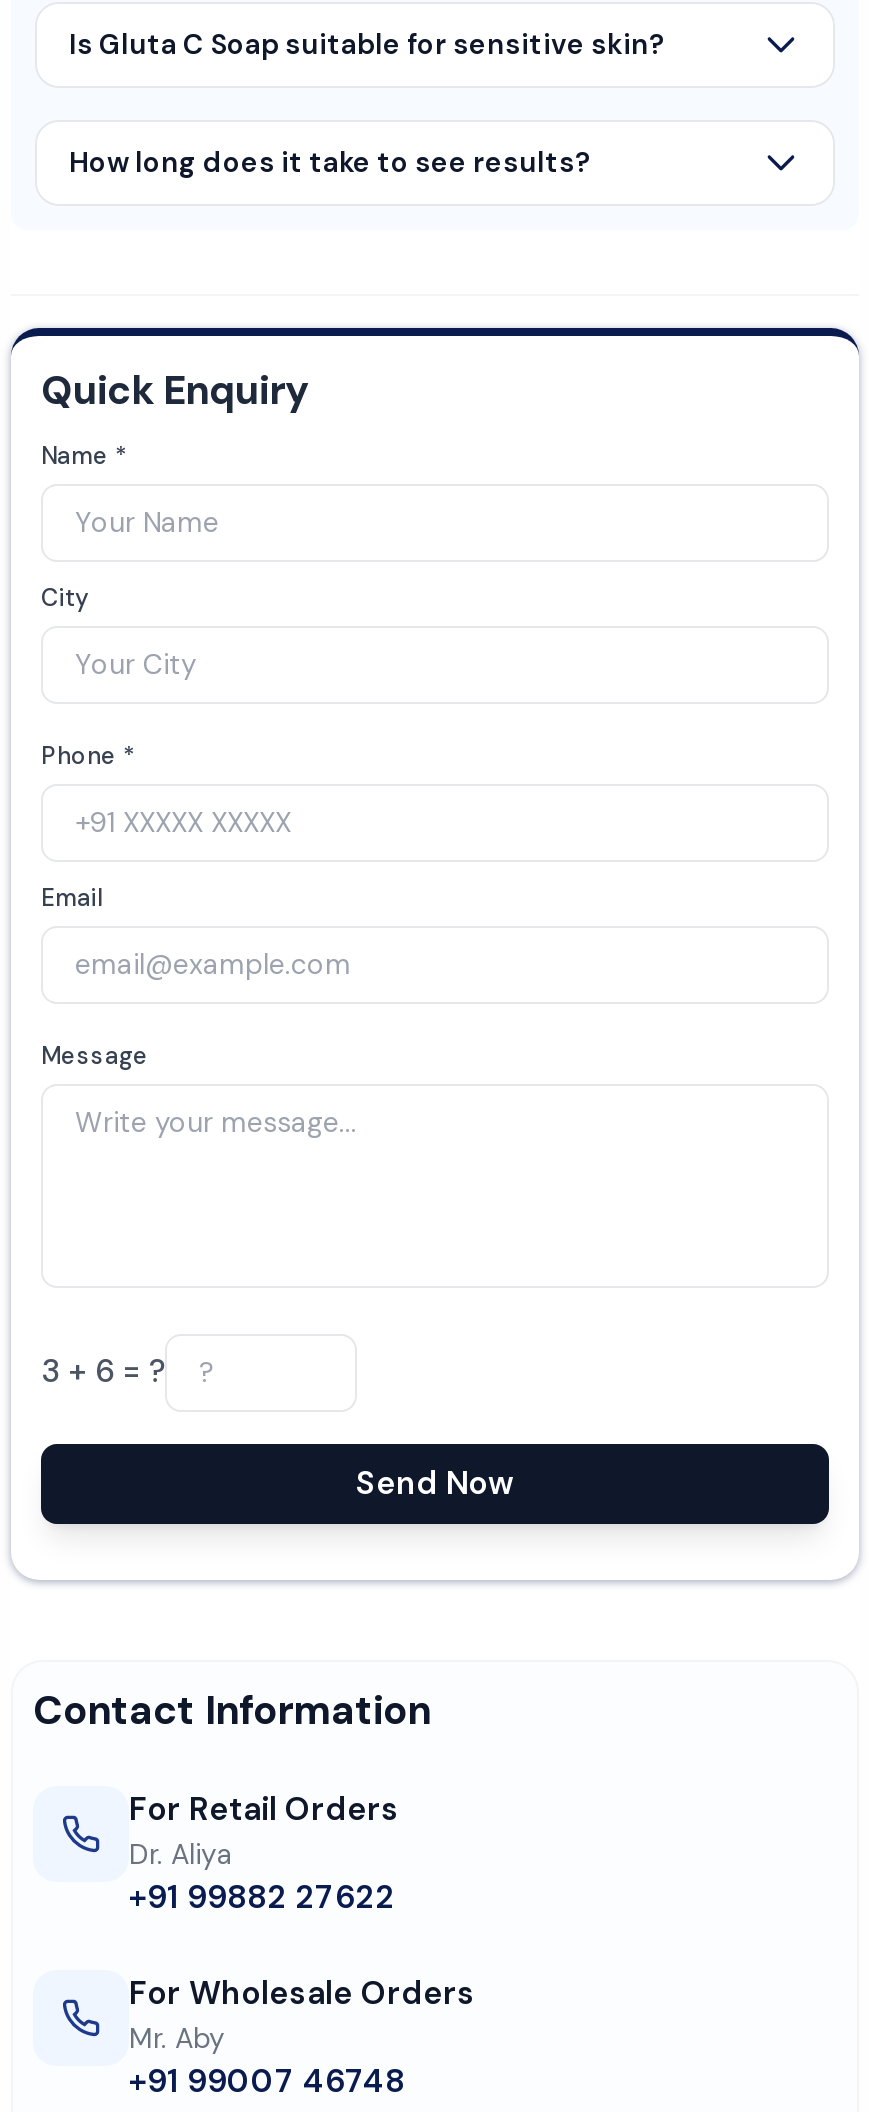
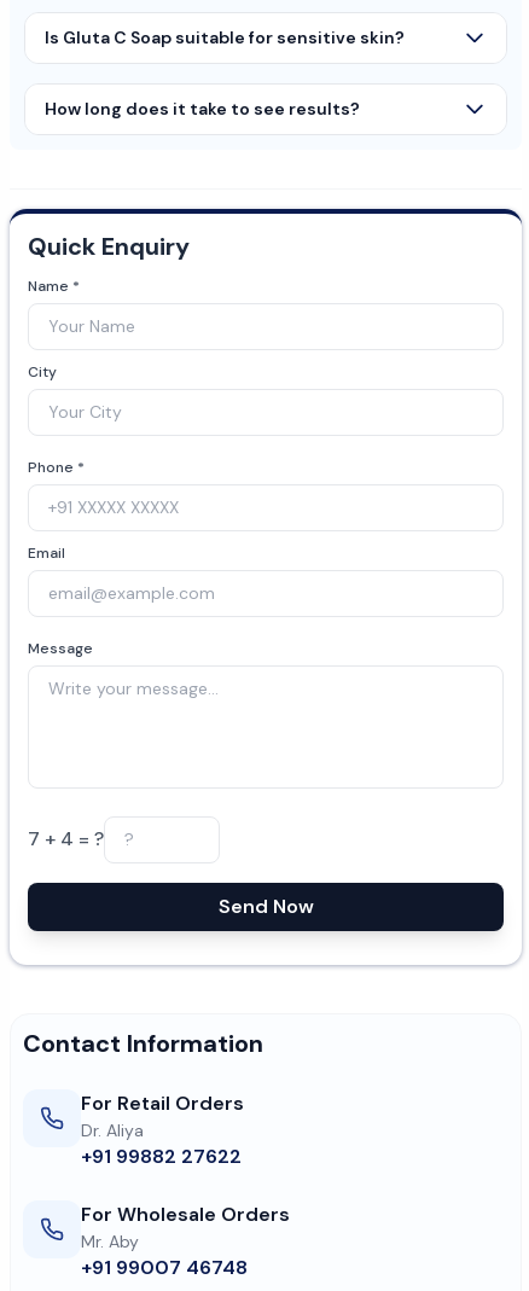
- 3 + 6 = ?
+ 7 + 4 = ?
